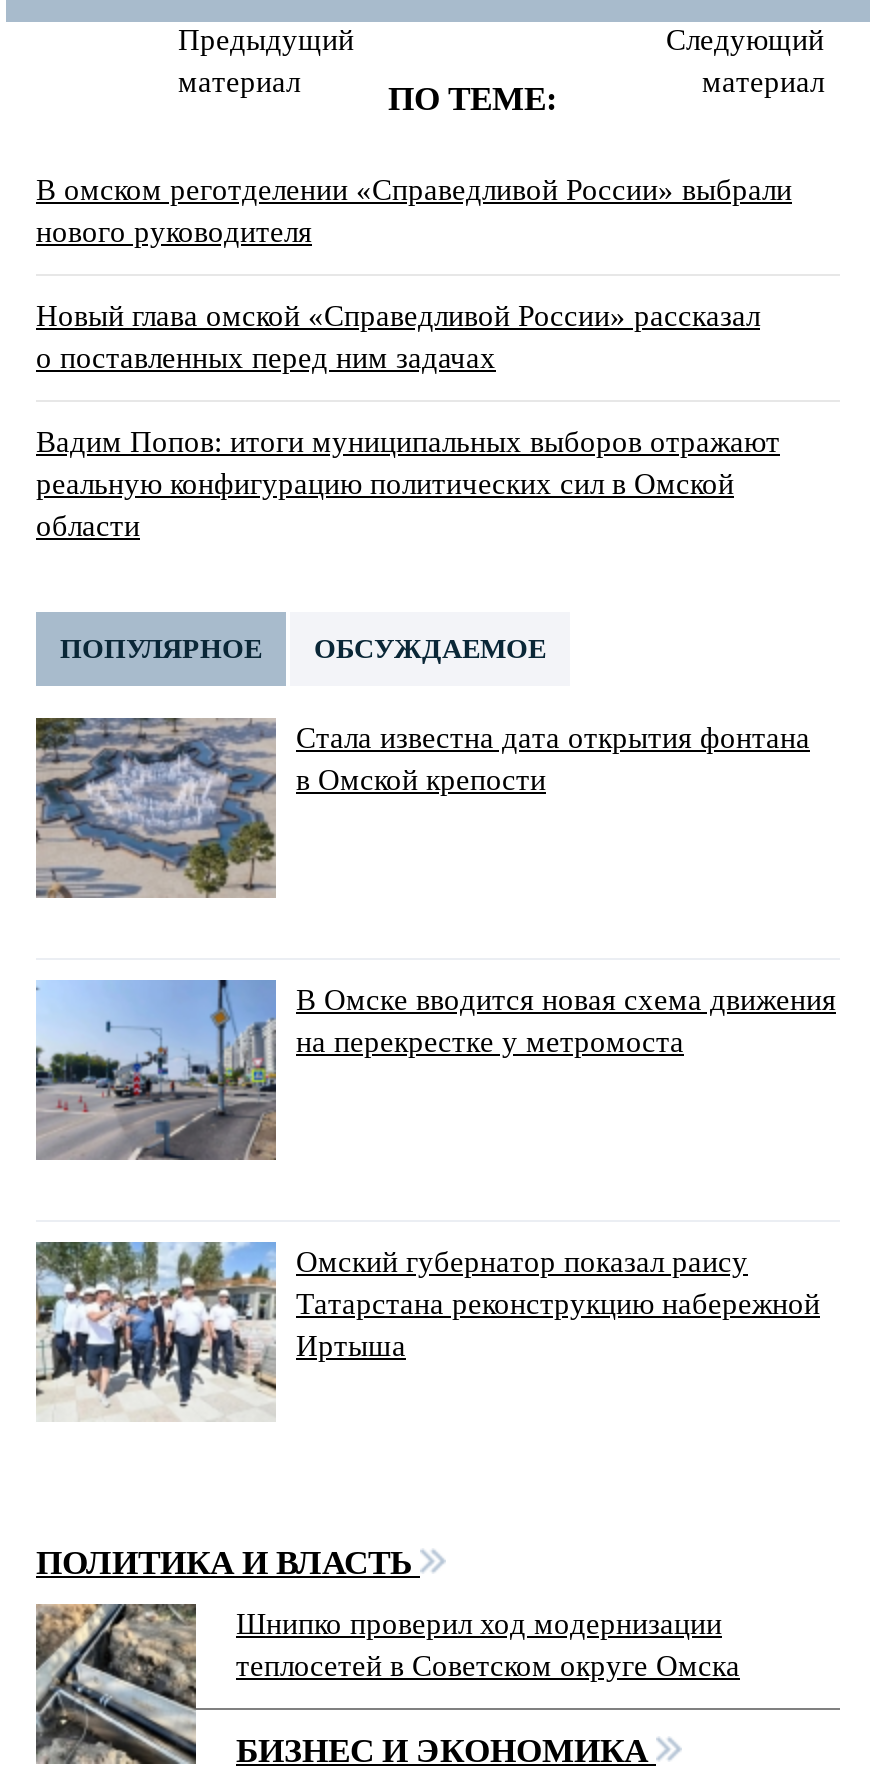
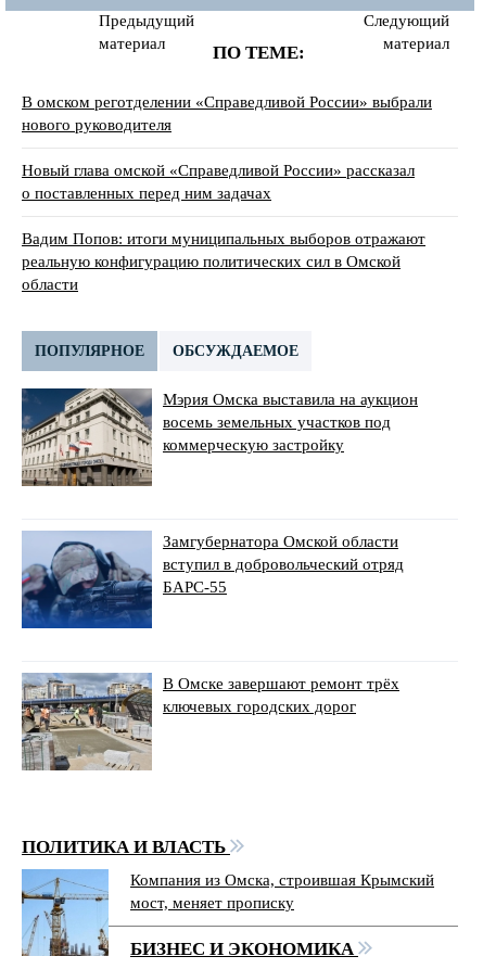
- [image]
- Стала известна дата открытия фонтана
- в Омской крепости
+ [image]
+ Мэрия Омска выставила на аукцион
+ восемь земельных участков под
+ коммерческую застройку

- [image]
- В Омске вводится новая схема движения
- на перекрестке у метромоста
+ [image]
+ Замгубернатора Омской области
+ вступил в добровольческий отряд
+ БАРС-55

- [image]
- Омский губернатор показал раису
- Татарстана реконструкцию набережной
- Иртыша
+ [image]
+ В Омске завершают ремонт трёх
+ ключевых городских дорог

- [image]
- Шнипко проверил ход модернизации
- теплосетей в Советском округе Омска
+ [image]
+ Компания из Омска, строившая Крымский
+ мост, меняет прописку
